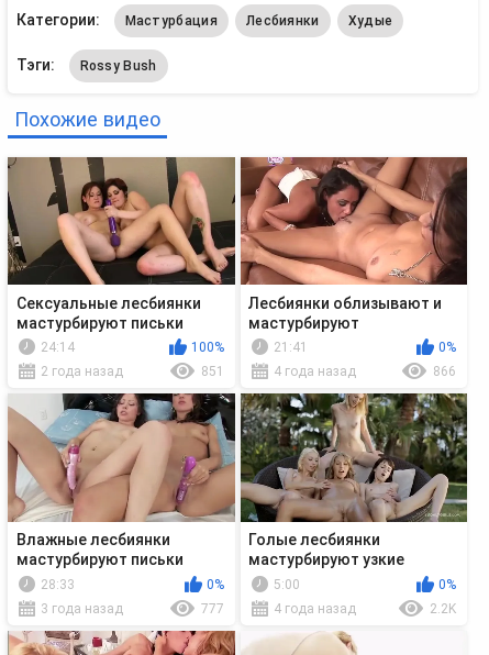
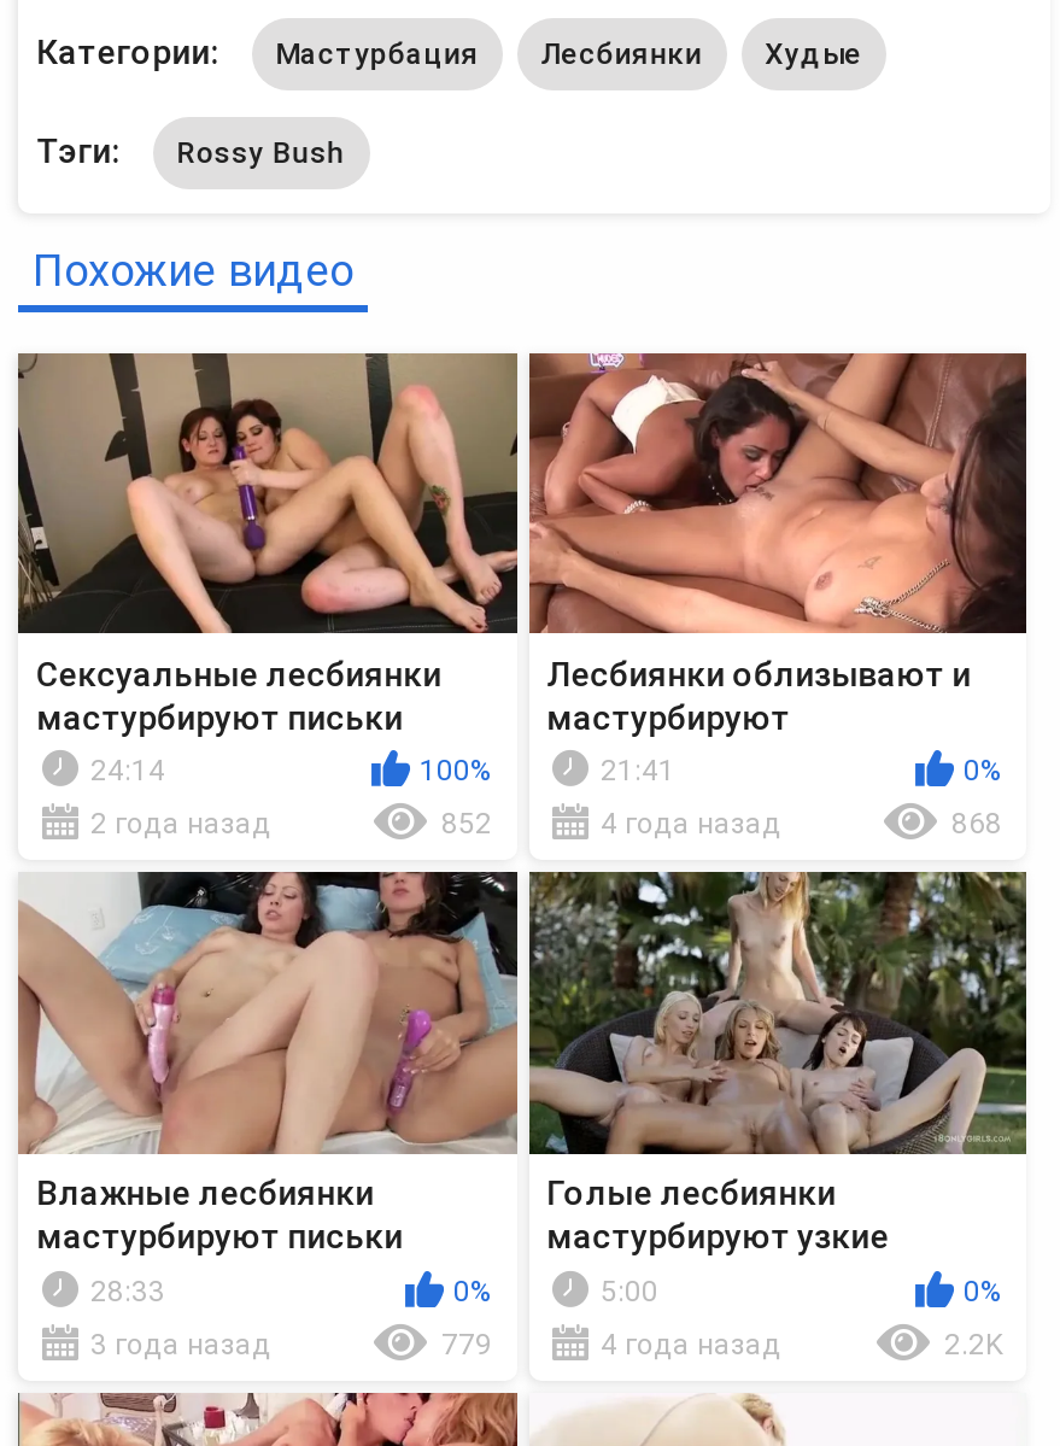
- 851
+ 852

- 866
+ 868

- 777
+ 779
